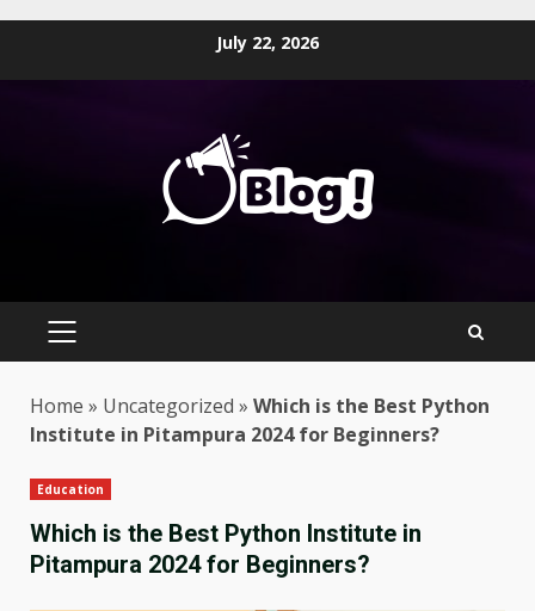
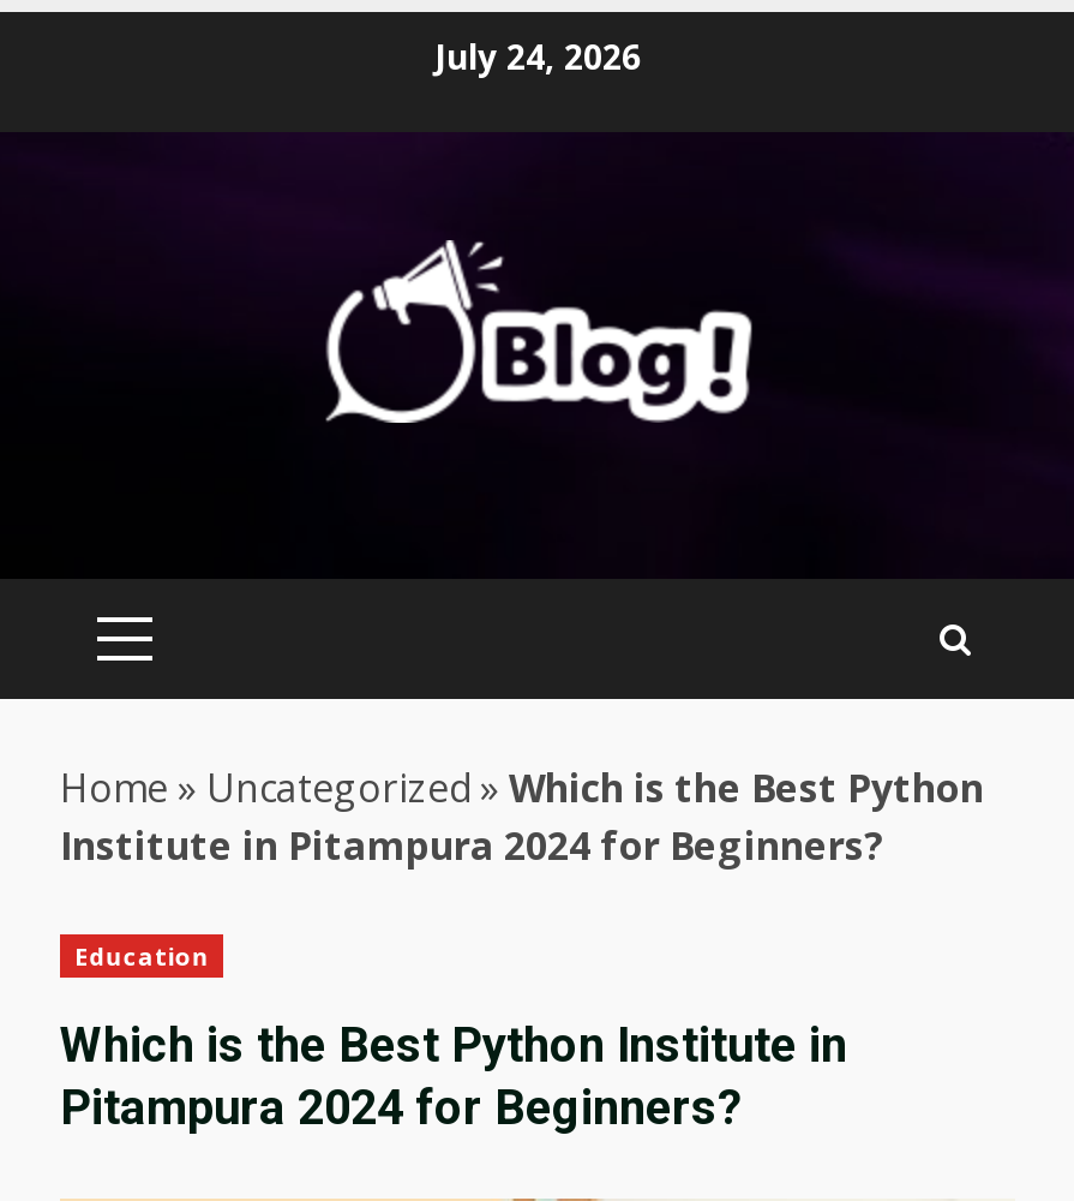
- July 22, 2026
+ July 24, 2026
